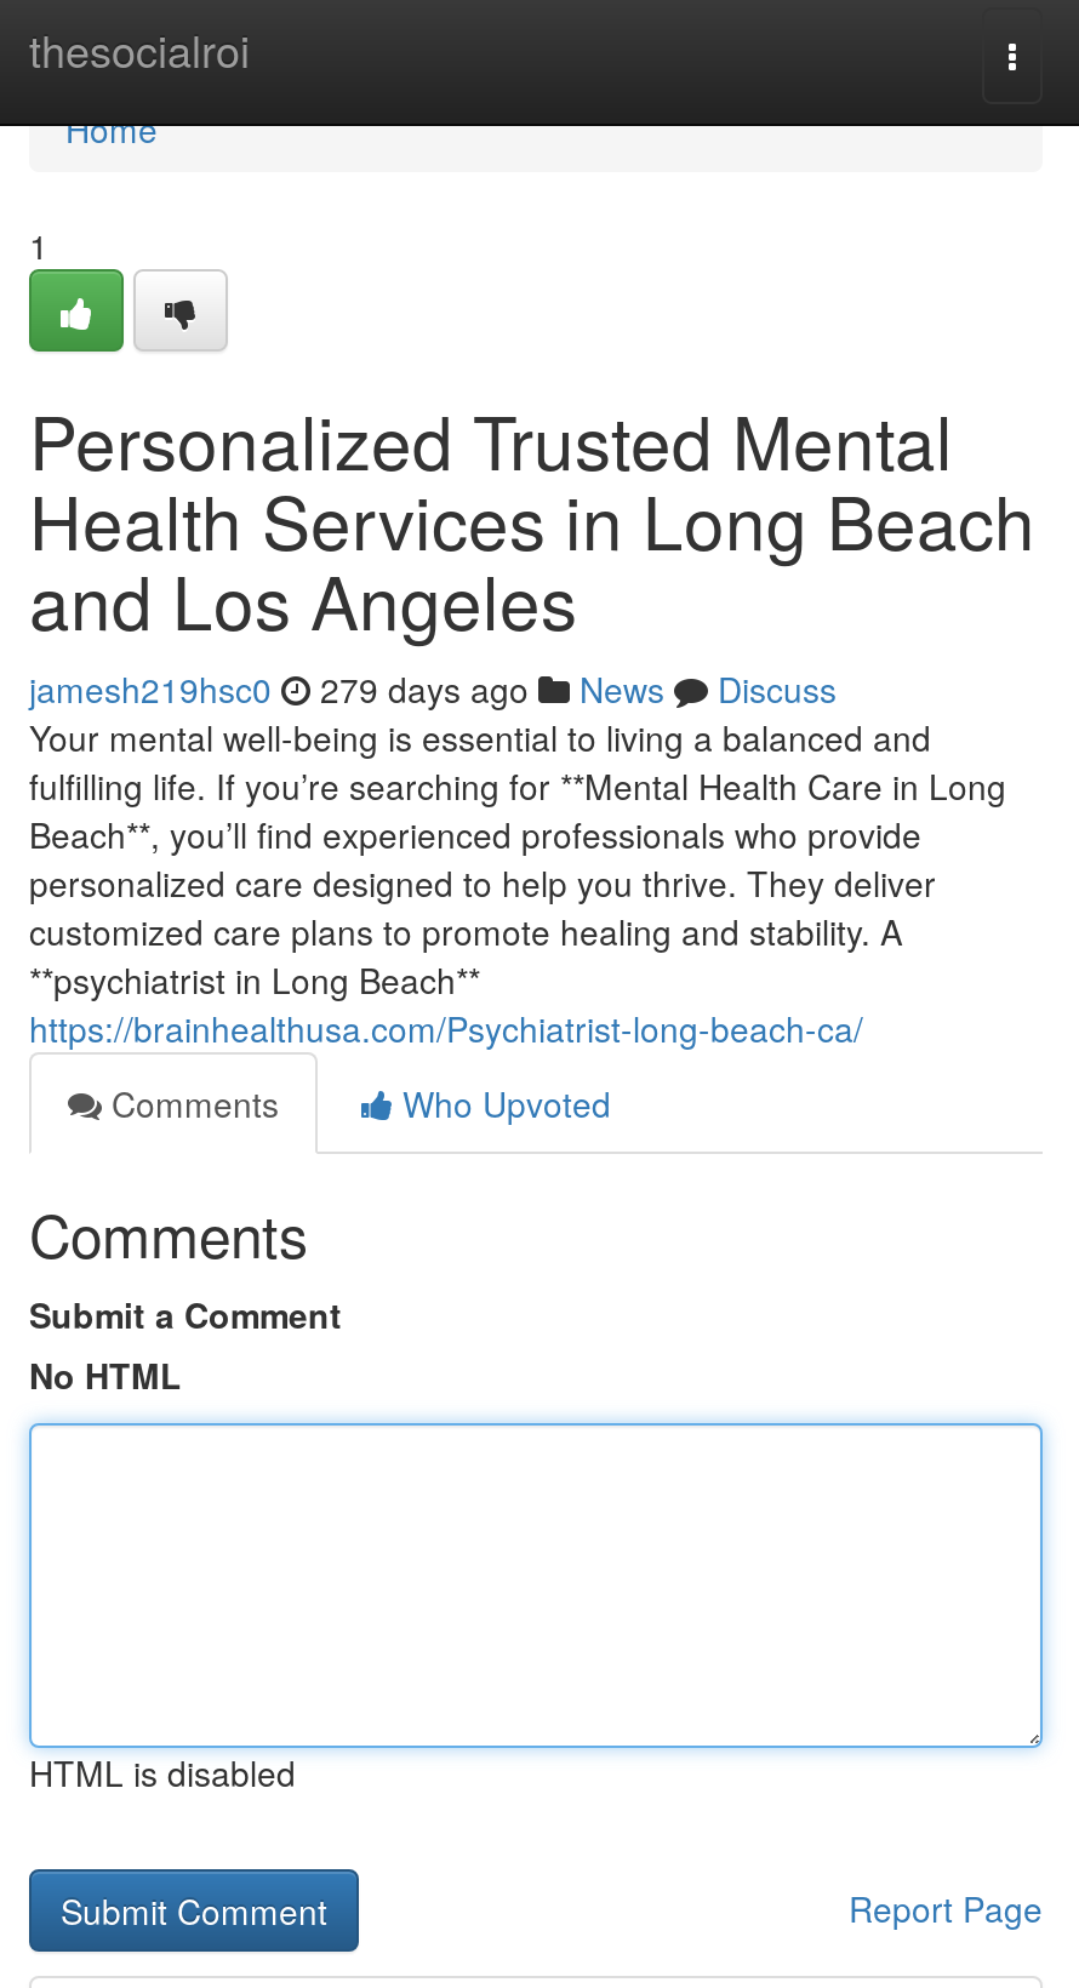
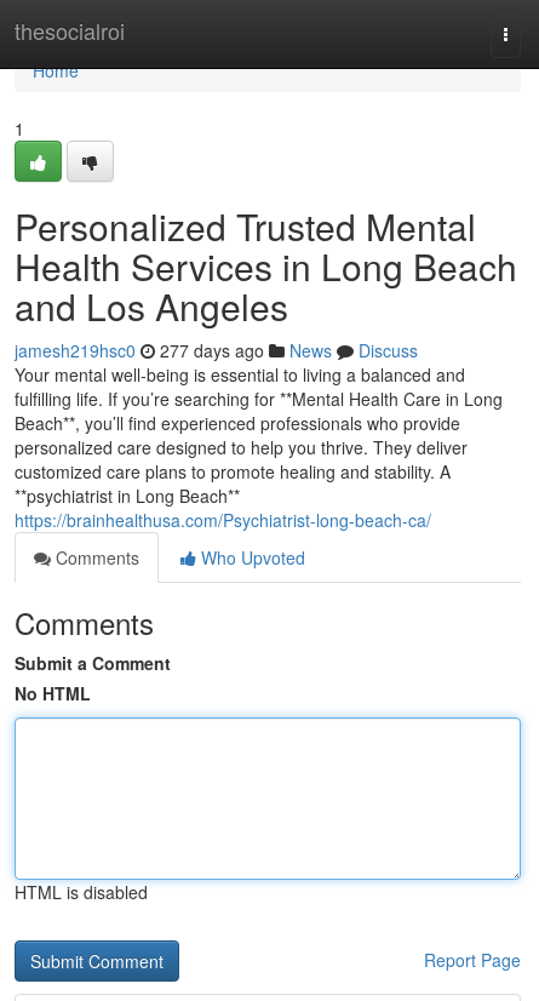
- jamesh219hsc0 279 days ago News Discuss
+ jamesh219hsc0 277 days ago News Discuss
